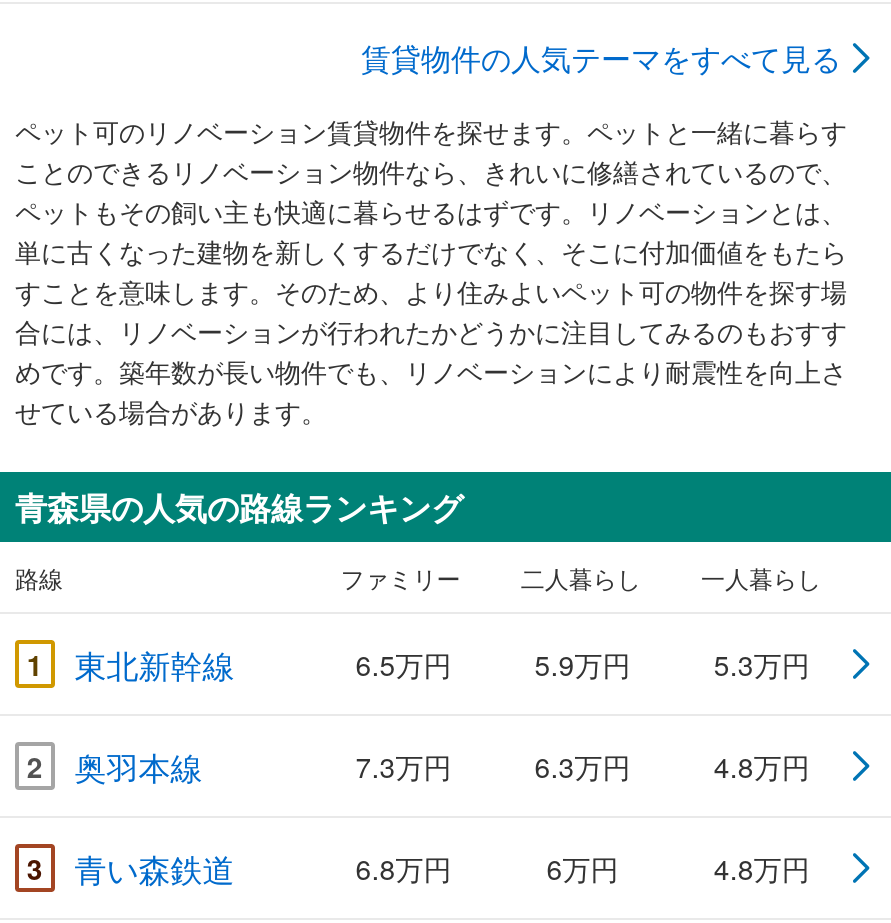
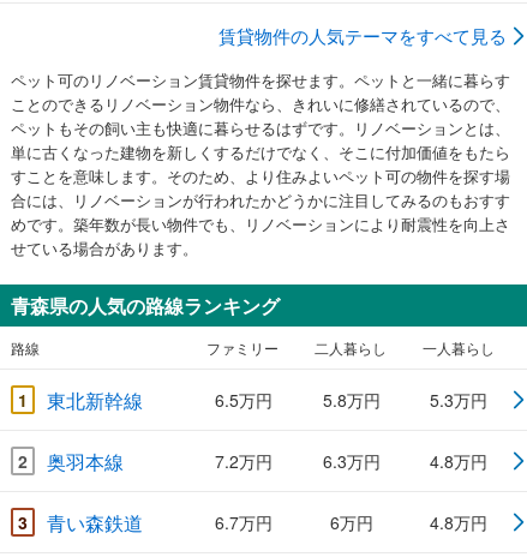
- 5.9万円
+ 5.8万円

- 7.3万円
+ 7.2万円

- 6.8万円
+ 6.7万円
